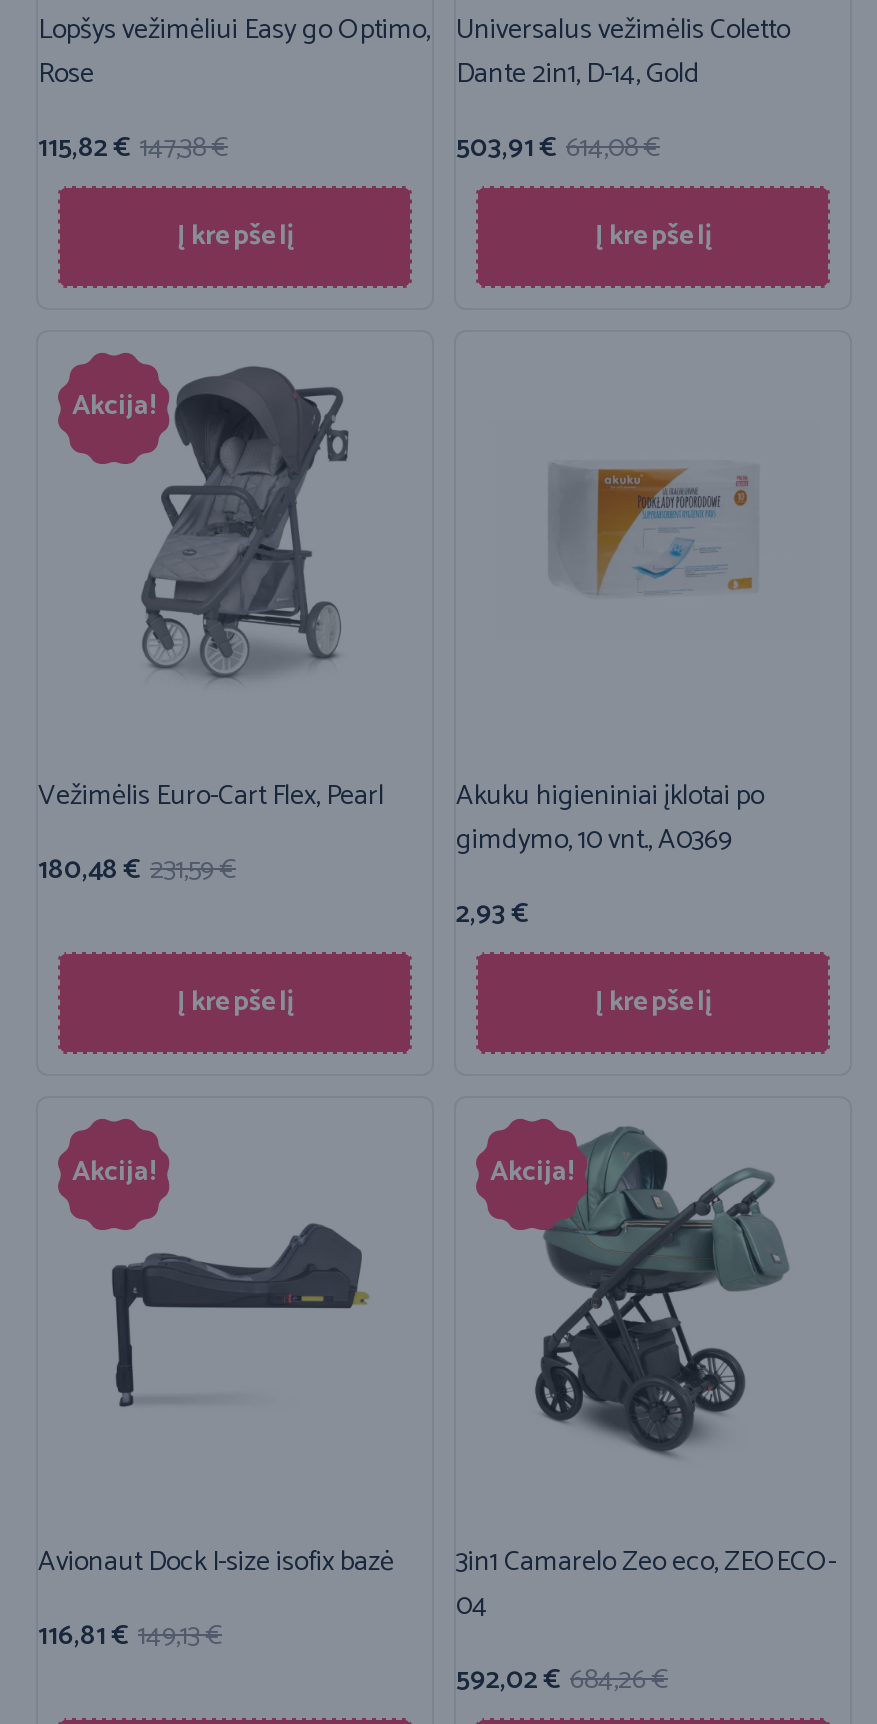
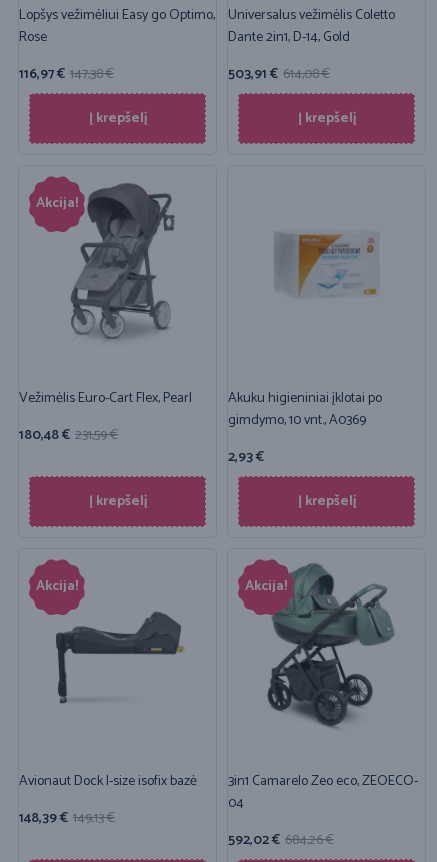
- 115,82€ 147,38€
+ 116,97€ 147,38€

- 116,81 €
+ 148,39 €
